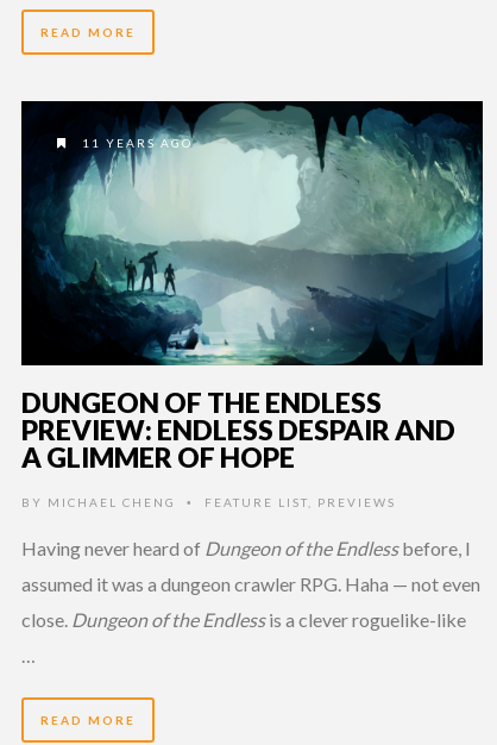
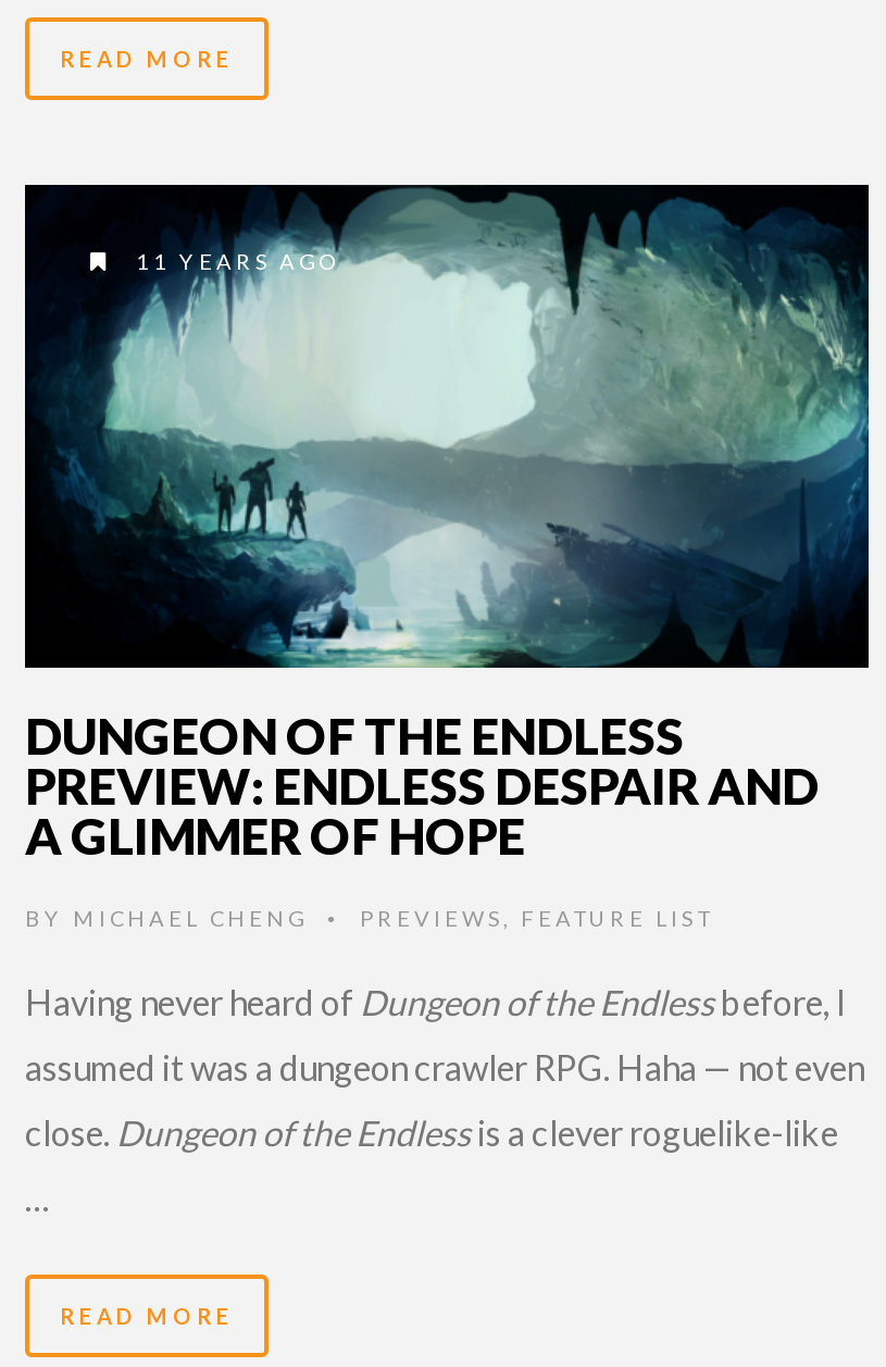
- BY MICHAEL CHENG • FEATURE LIST, PREVIEWS
+ BY MICHAEL CHENG • PREVIEWS, FEATURE LIST
